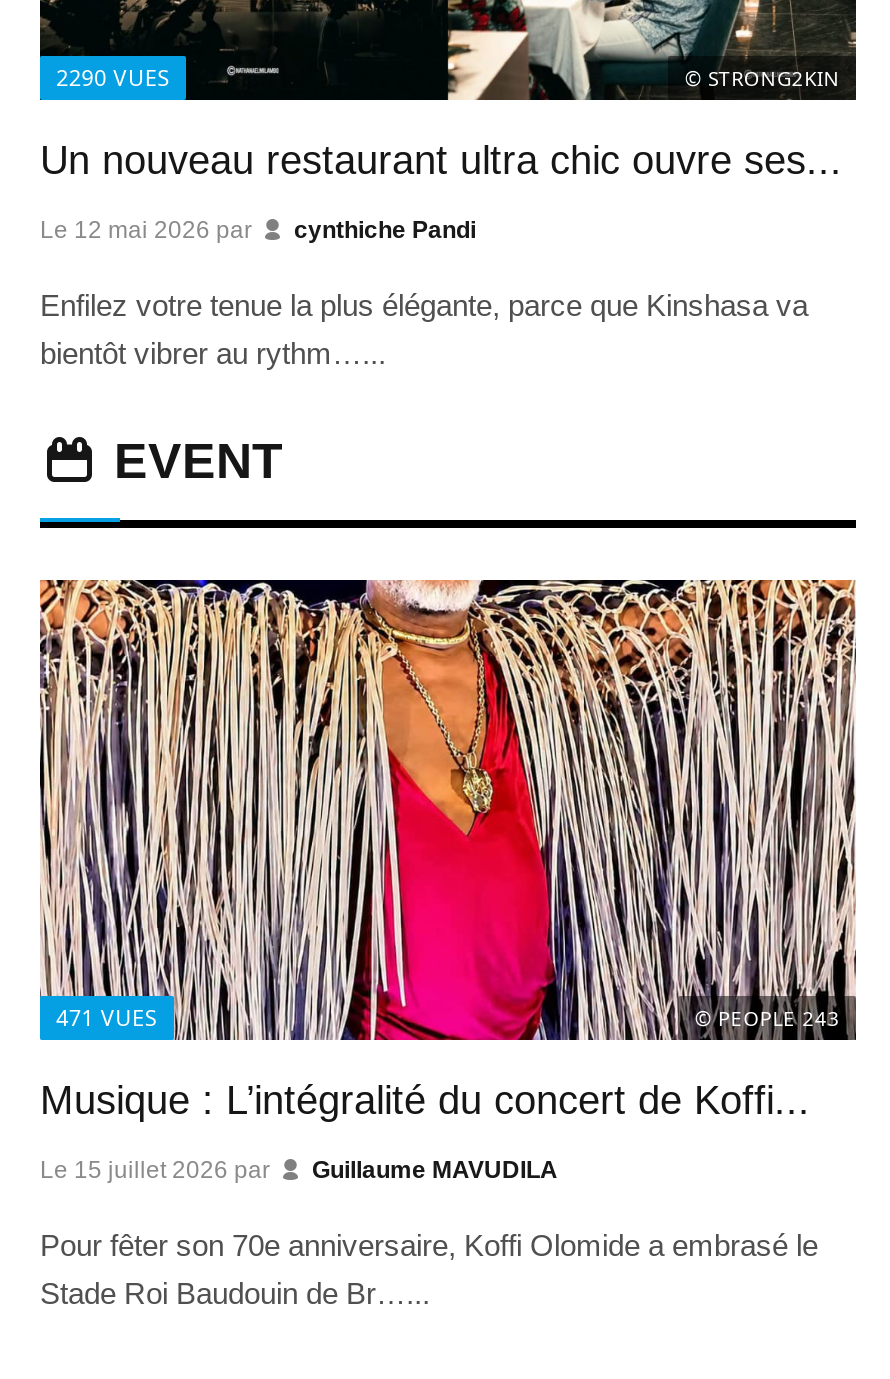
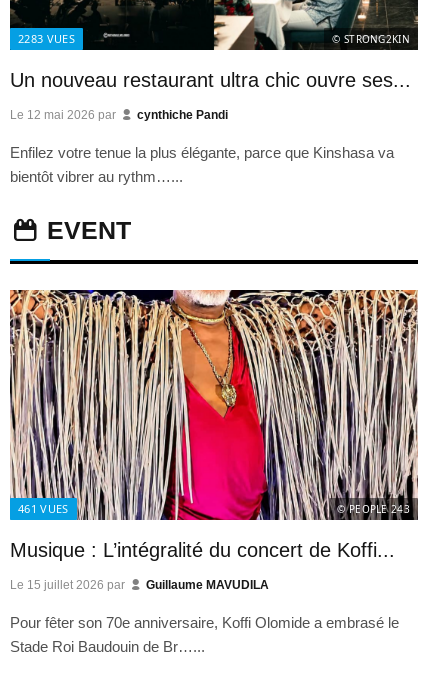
- 2290 VUES
+ 2283 VUES

- 471 VUES
+ 461 VUES
